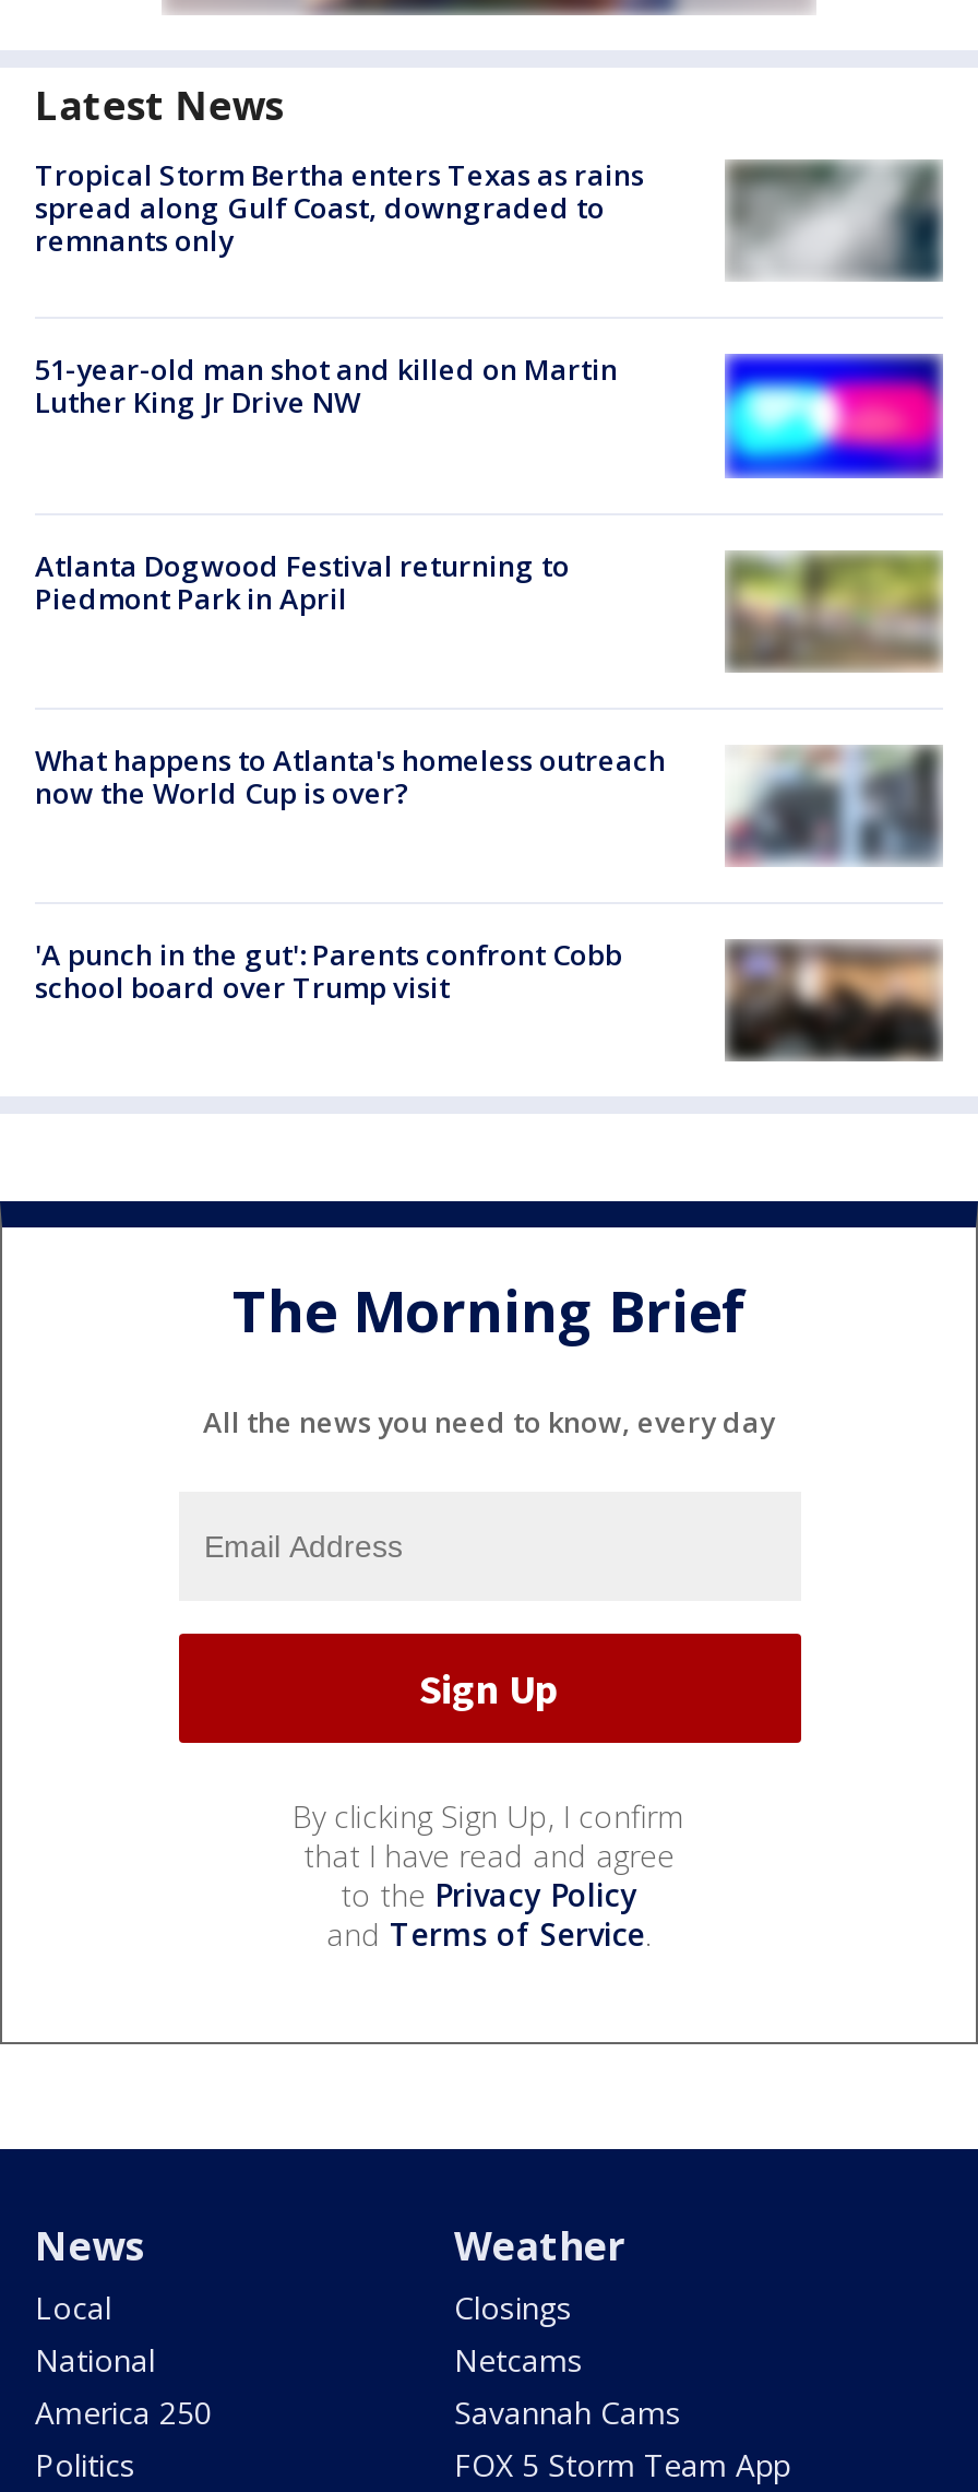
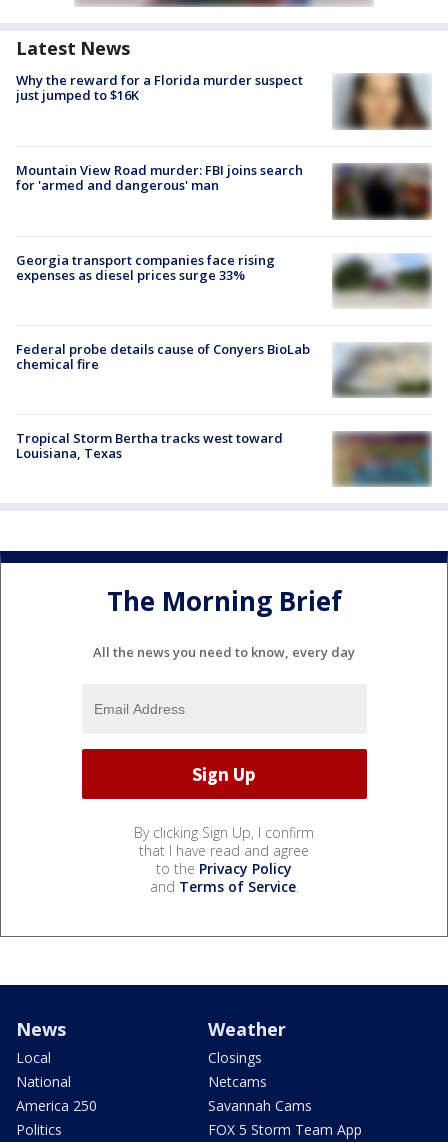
- [image]
- Tropical Storm Bertha enters Texas as rains
- spread along Gulf Coast, downgraded to
- remnants only
+ [image]
+ Why the reward for a Florida murder suspect
+ just jumped to $16K

- 51-year-old man shot and killed on Martin
- Luther King Jr Drive NW
+ Mountain View Road murder: FBI joins search
+ for 'armed and dangerous' man

- [image]
+ [image]

- Atlanta Dogwood Festival returning to
- Piedmont Park in April
+ Georgia transport companies face rising
+ expenses as diesel prices surge 33%

- [image]
+ [image]

- [image]
- What happens to Atlanta's homeless outreach
- now the World Cup is over?
+ [image]
+ Federal probe details cause of Conyers BioLab
+ chemical fire

- 'A punch in the gut': Parents confront Cobb
- school board over Trump visit
+ Tropical Storm Bertha tracks west toward
+ Louisiana, Texas

- [image]
+ [image]
